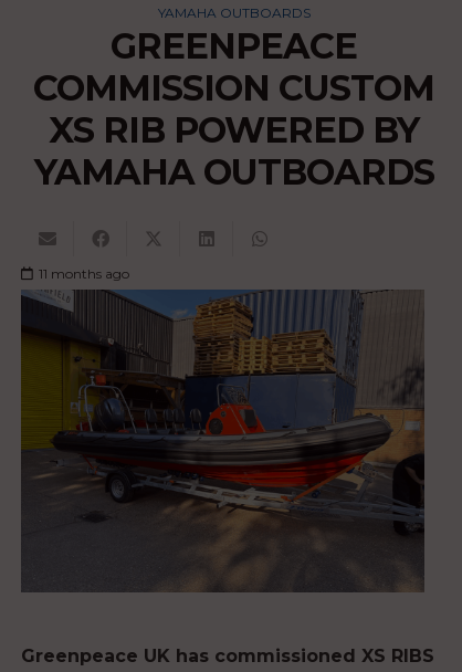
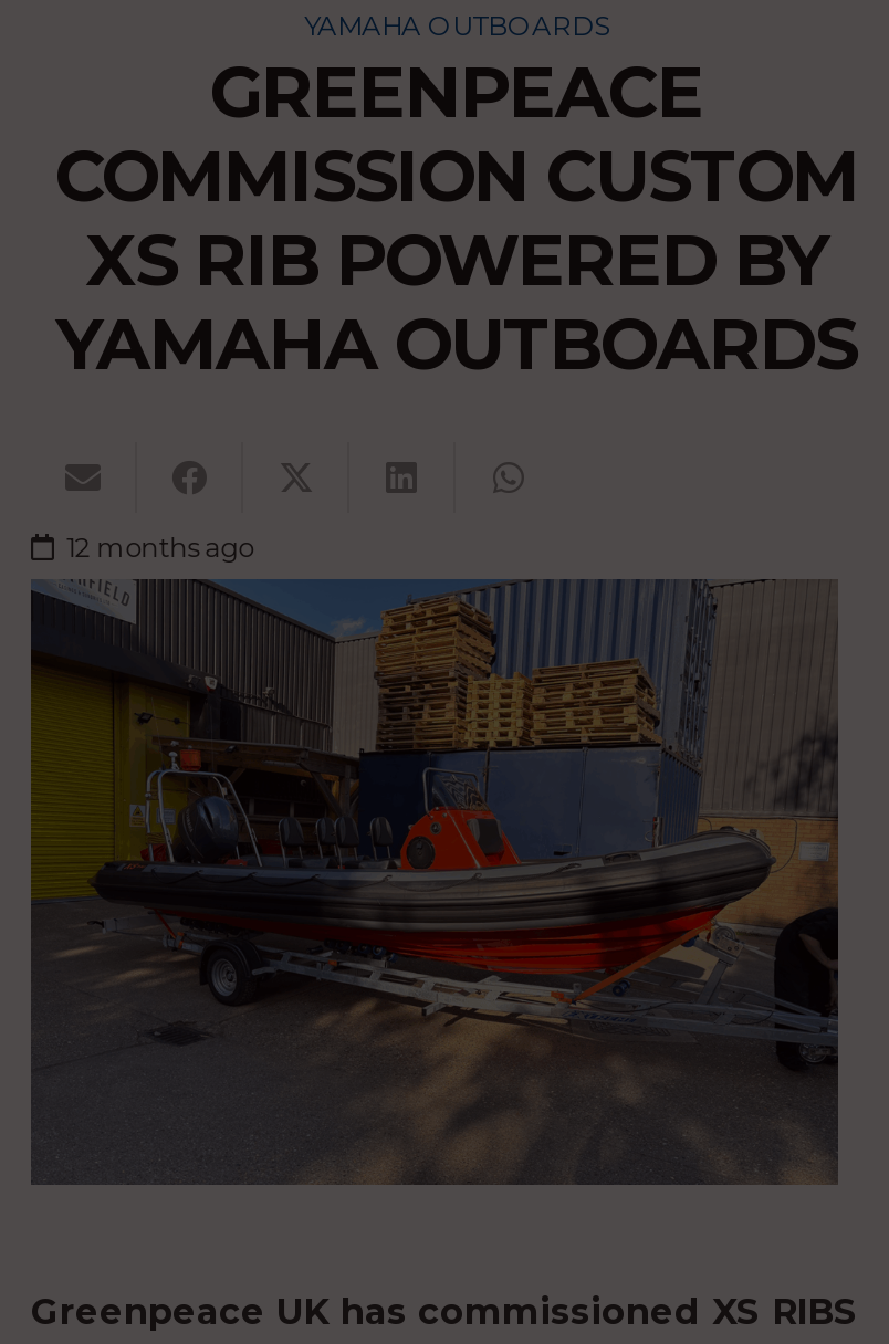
- 11 months ago
+ 12 months ago
